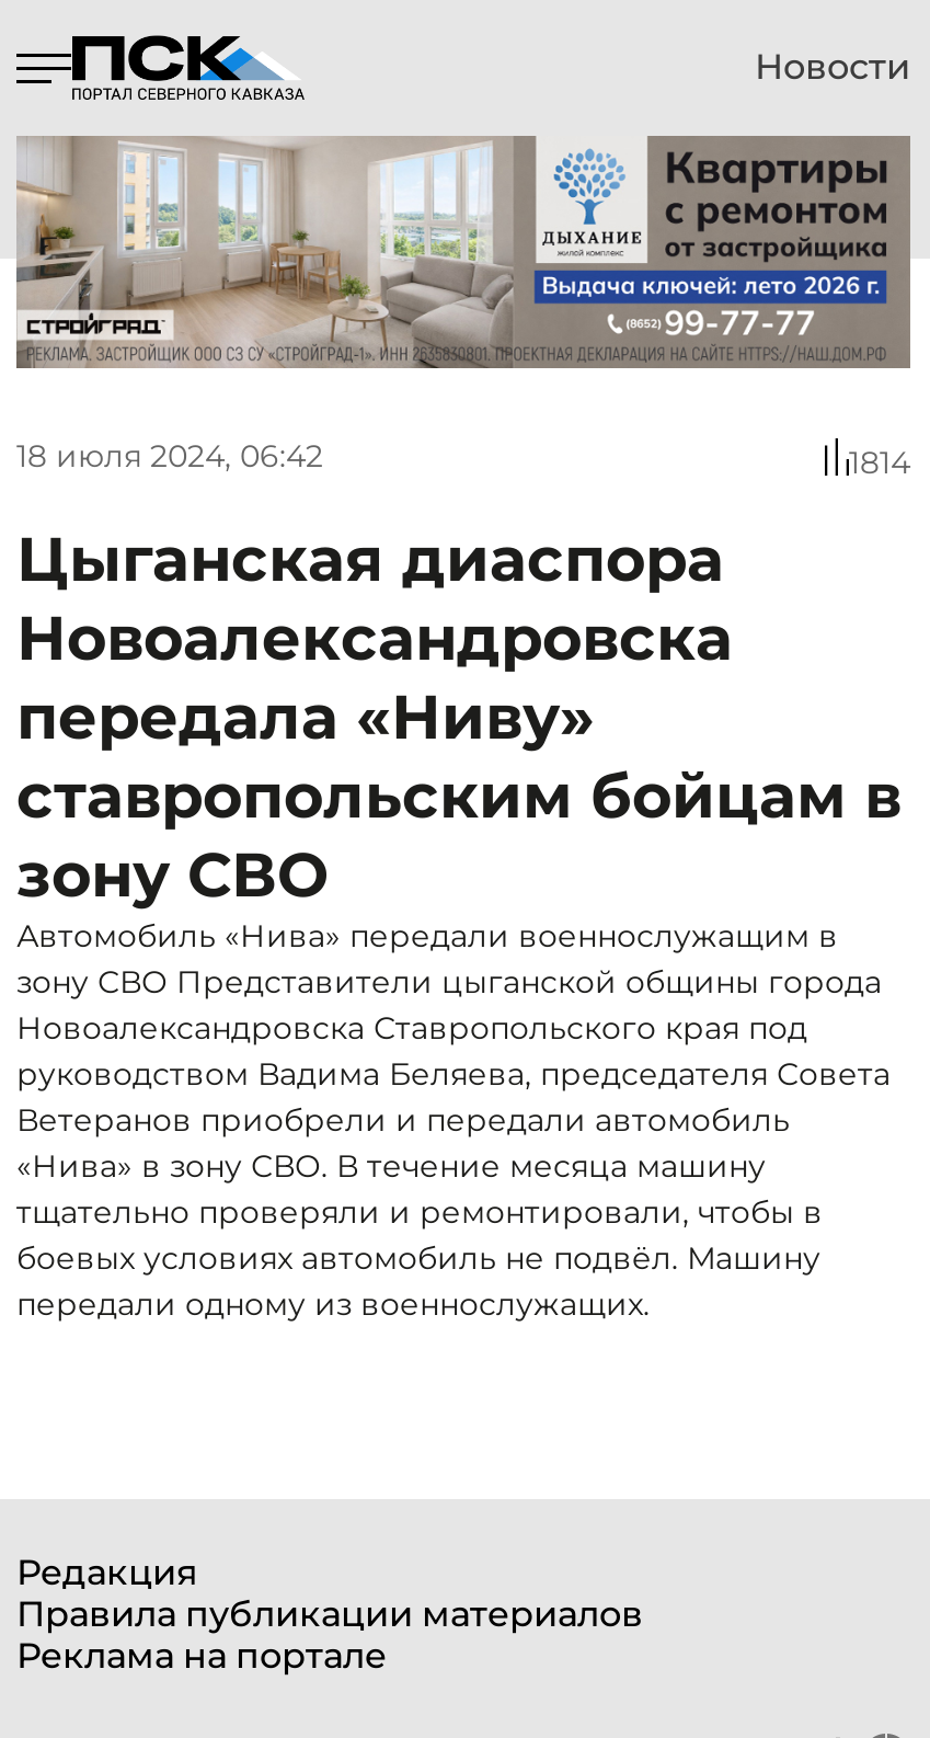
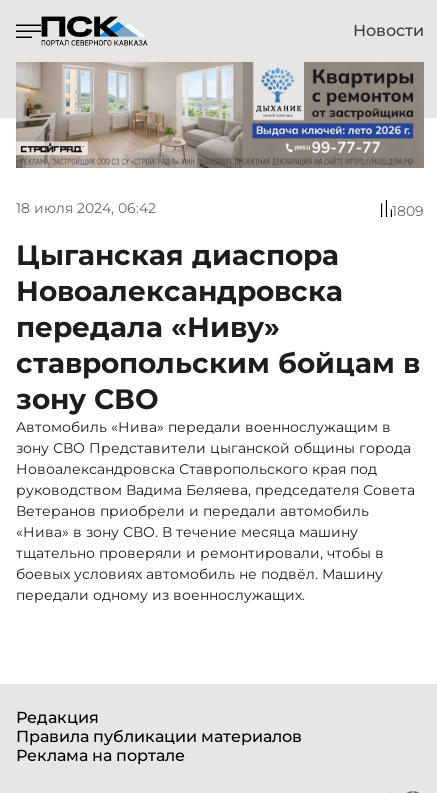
- 1814
+ 1809
